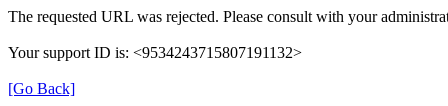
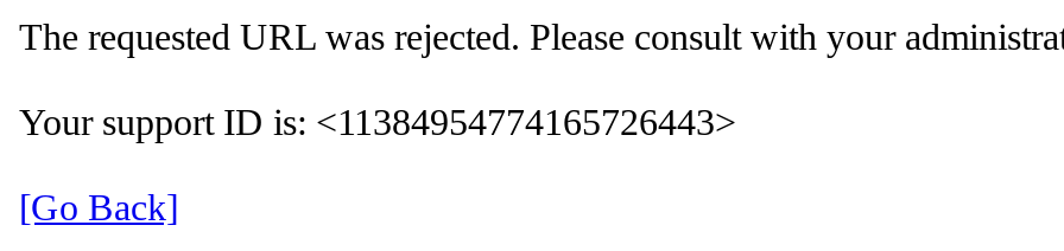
- Your support ID is: <9534243715807191132>
+ Your support ID is: <11384954774165726443>
